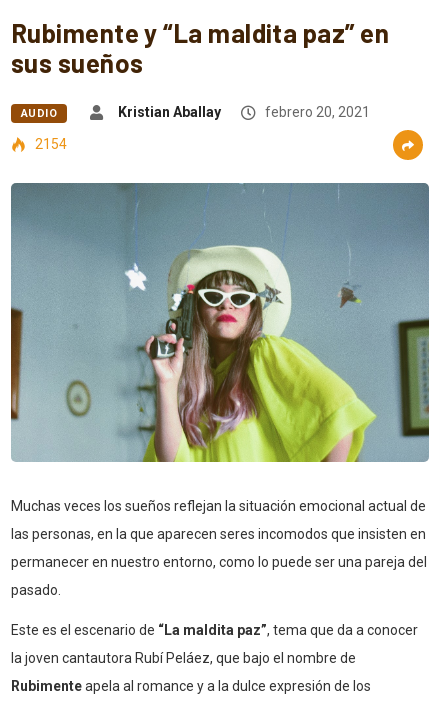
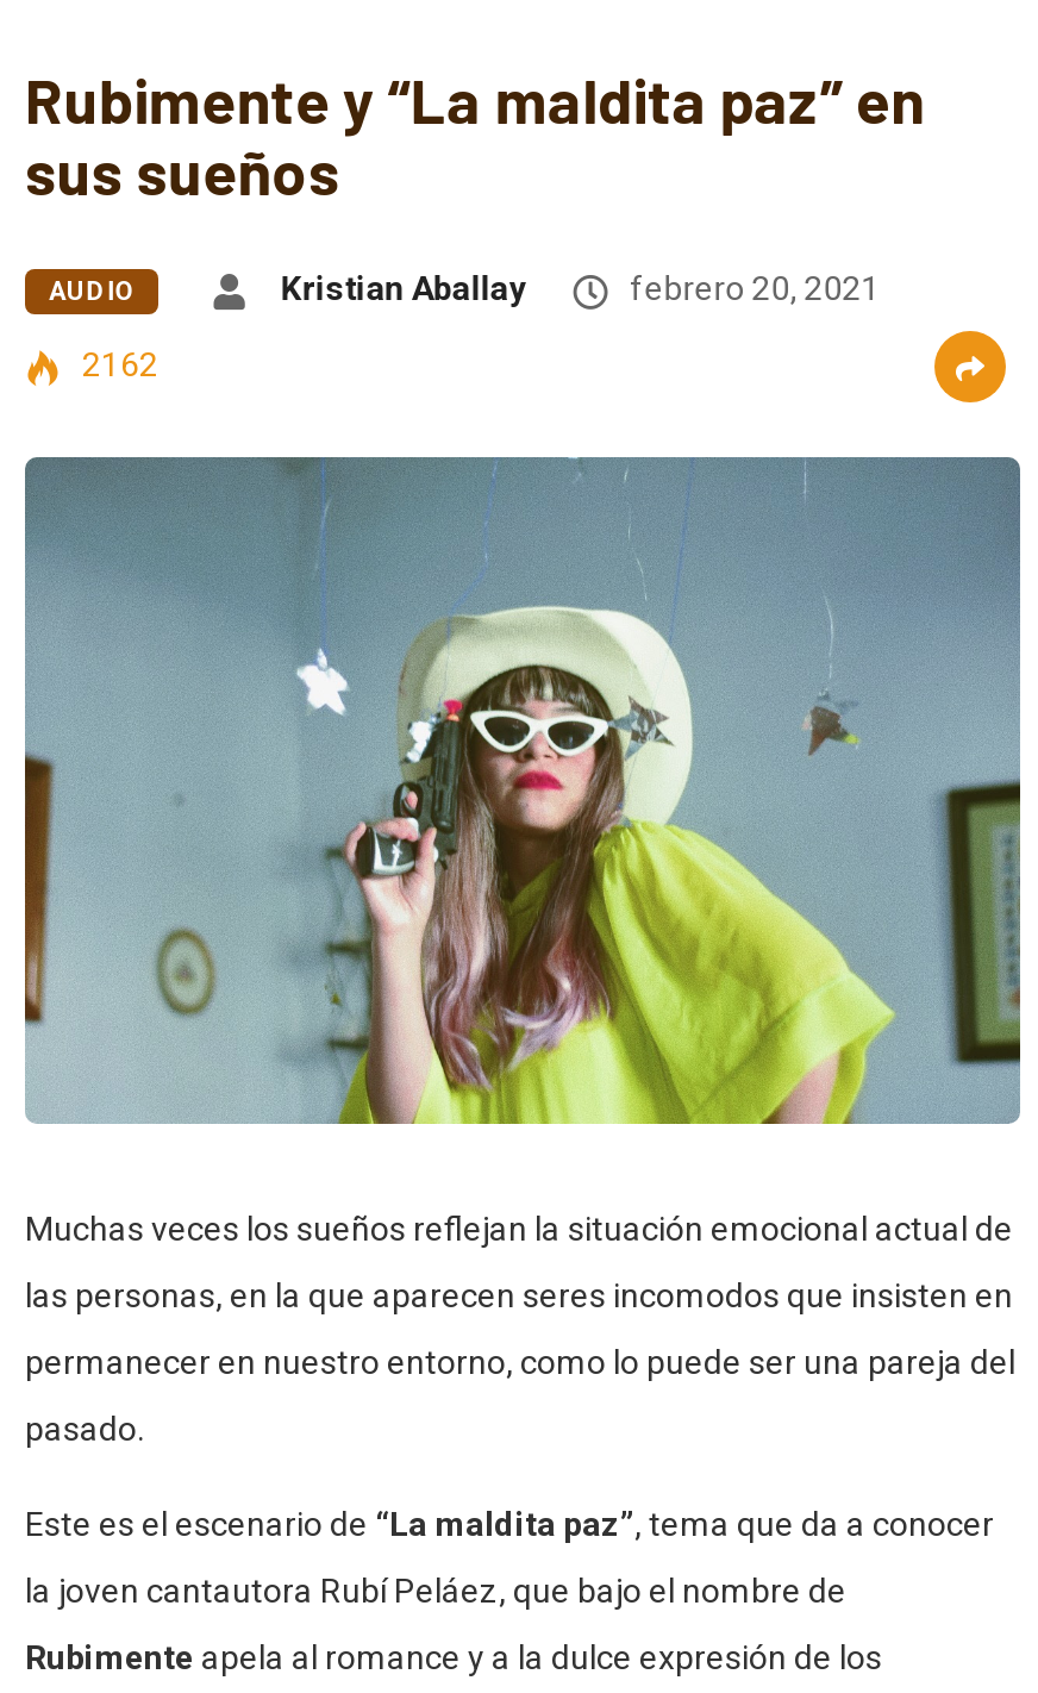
- 2154
+ 2162
